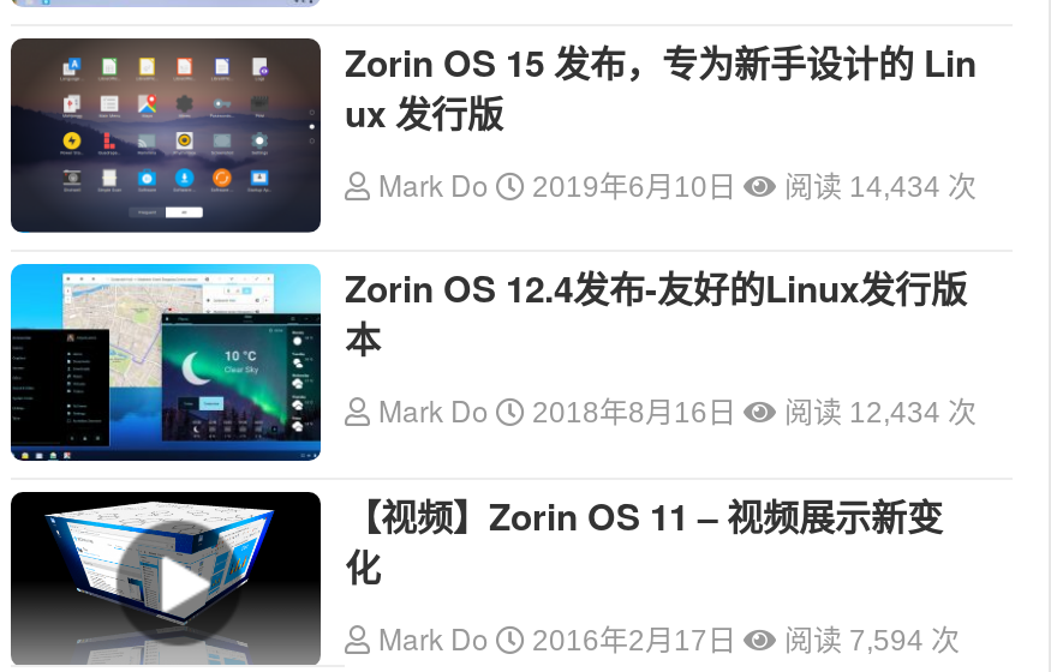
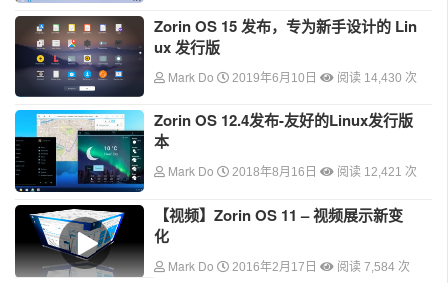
- Mark Do 2019年6月10日 阅读 14,434 次
+ Mark Do 2019年6月10日 阅读 14,430 次

- Mark Do 2018年8月16日 阅读 12,434 次
+ Mark Do 2018年8月16日 阅读 12,421 次

- Mark Do 2016年2月17日 阅读 7,594 次
+ Mark Do 2016年2月17日 阅读 7,584 次
